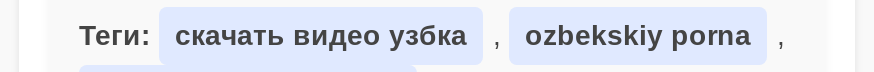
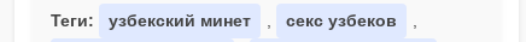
- скачать видео узбка
- , ozbekskiy porna
+ узбекский минет
+ , секс узбеков
